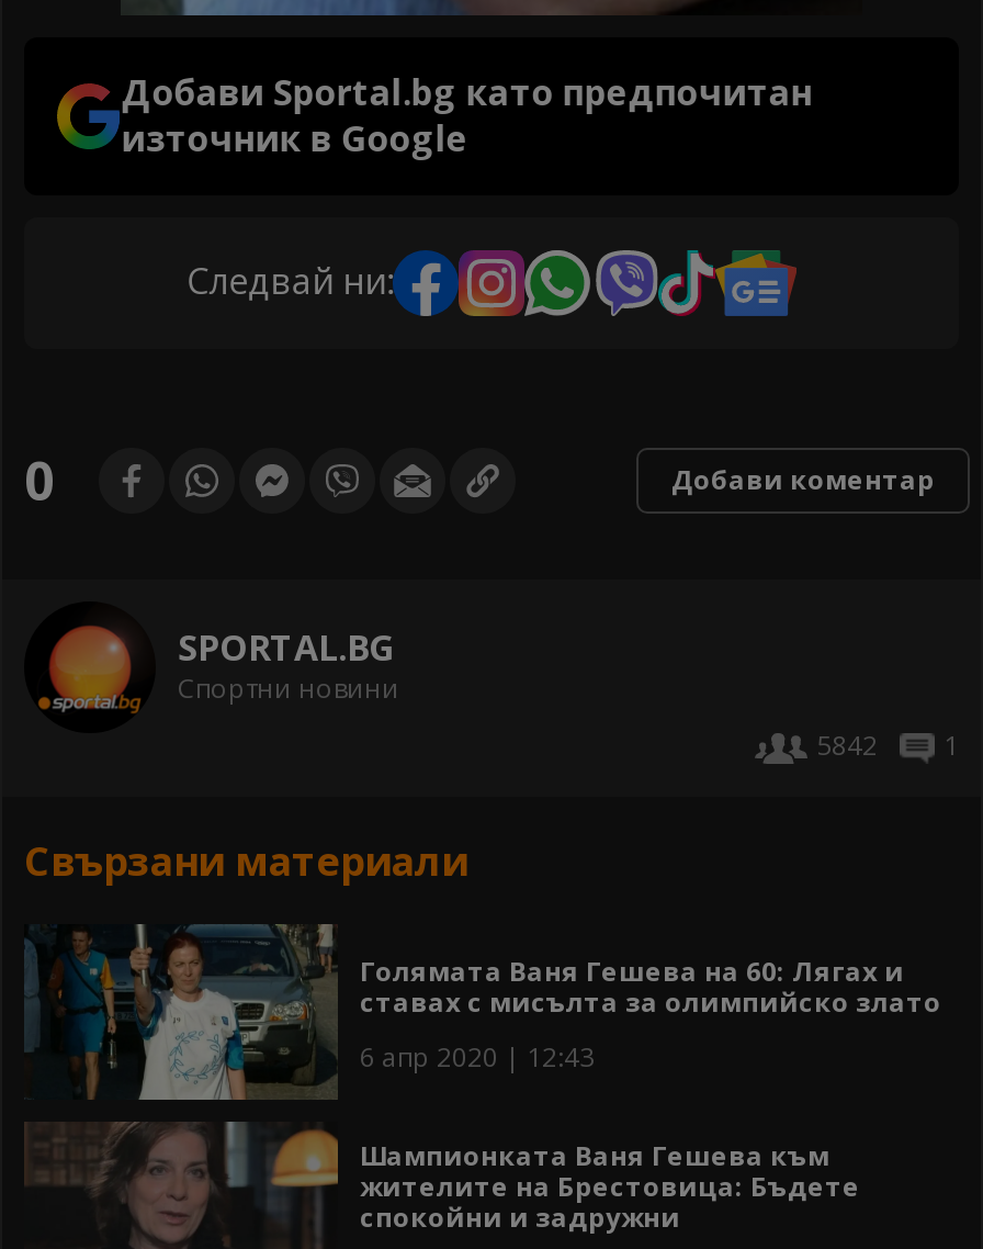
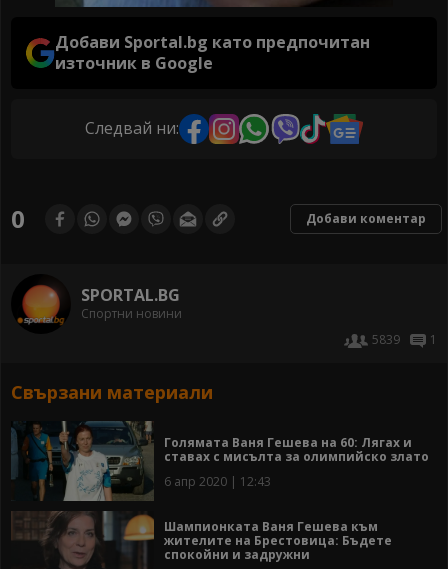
- 5842 1
+ 5839 1
